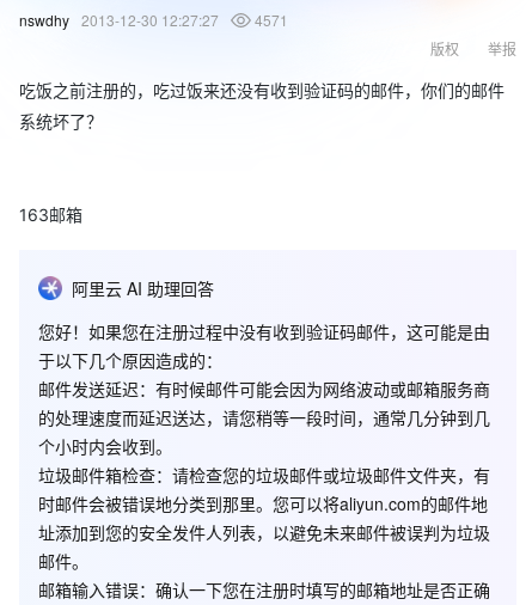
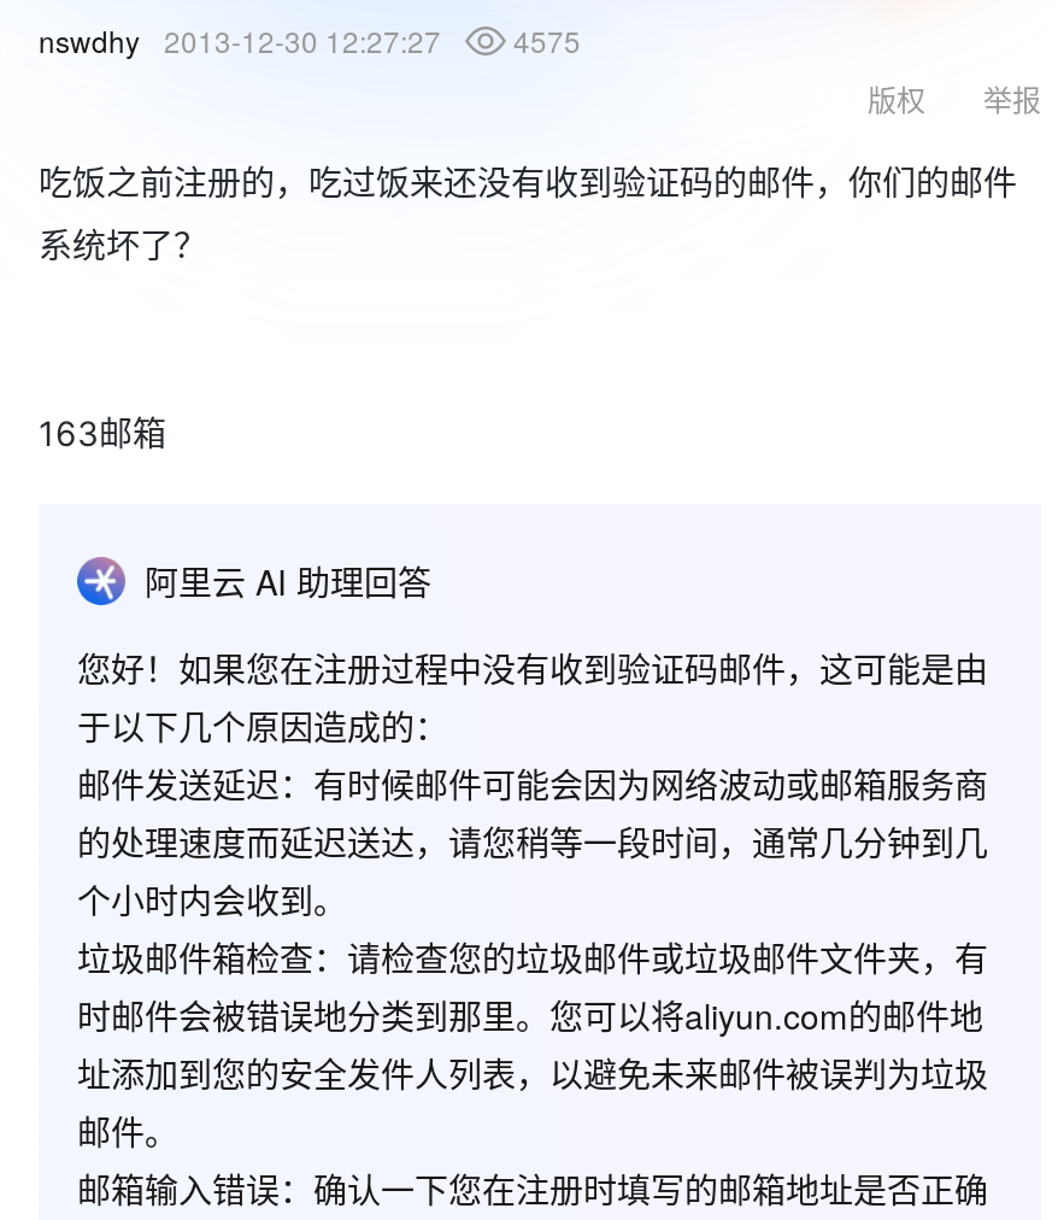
- nswdhy 2013-12-30 12:27:27 4571
+ nswdhy 2013-12-30 12:27:27 4575
